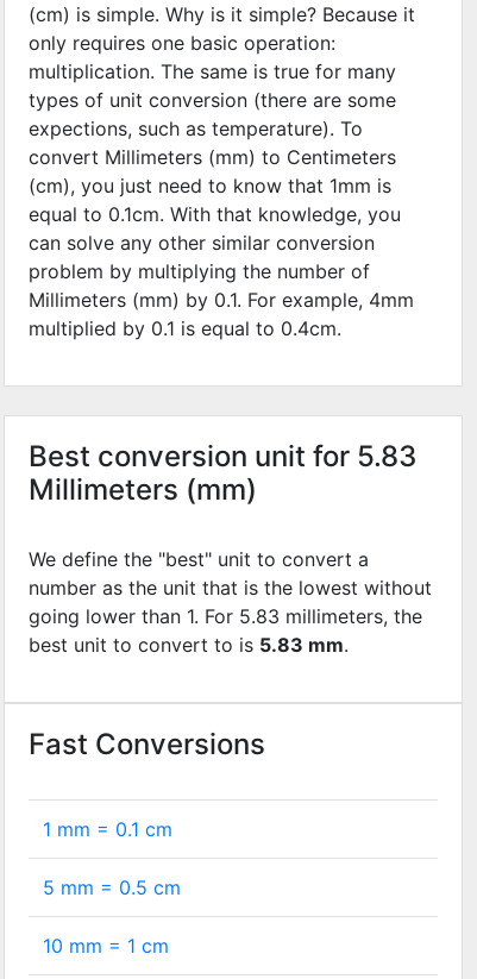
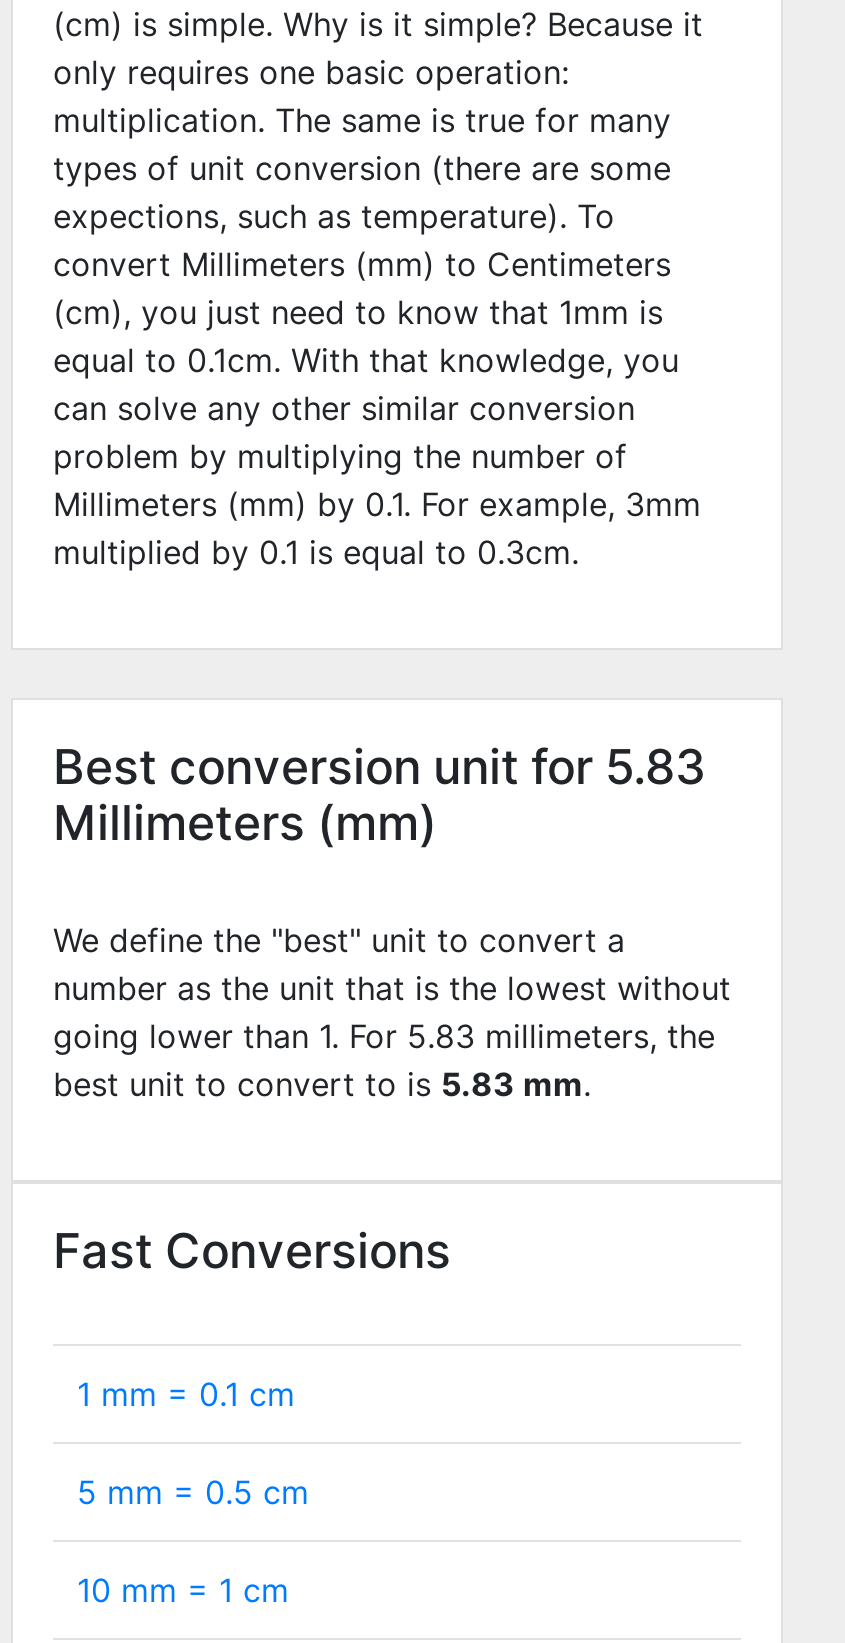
- Millimeters (mm) by 0.1. For example, 4mm
+ Millimeters (mm) by 0.1. For example, 3mm

- multiplied by 0.1 is equal to 0.4cm.
+ multiplied by 0.1 is equal to 0.3cm.
